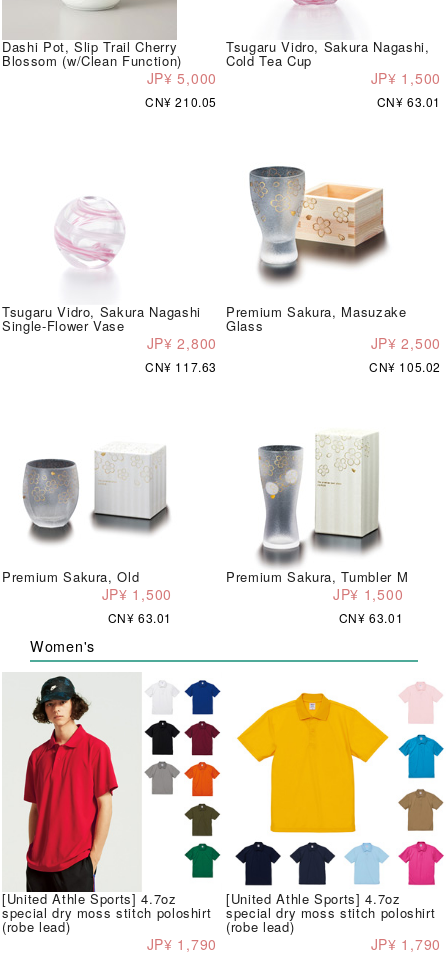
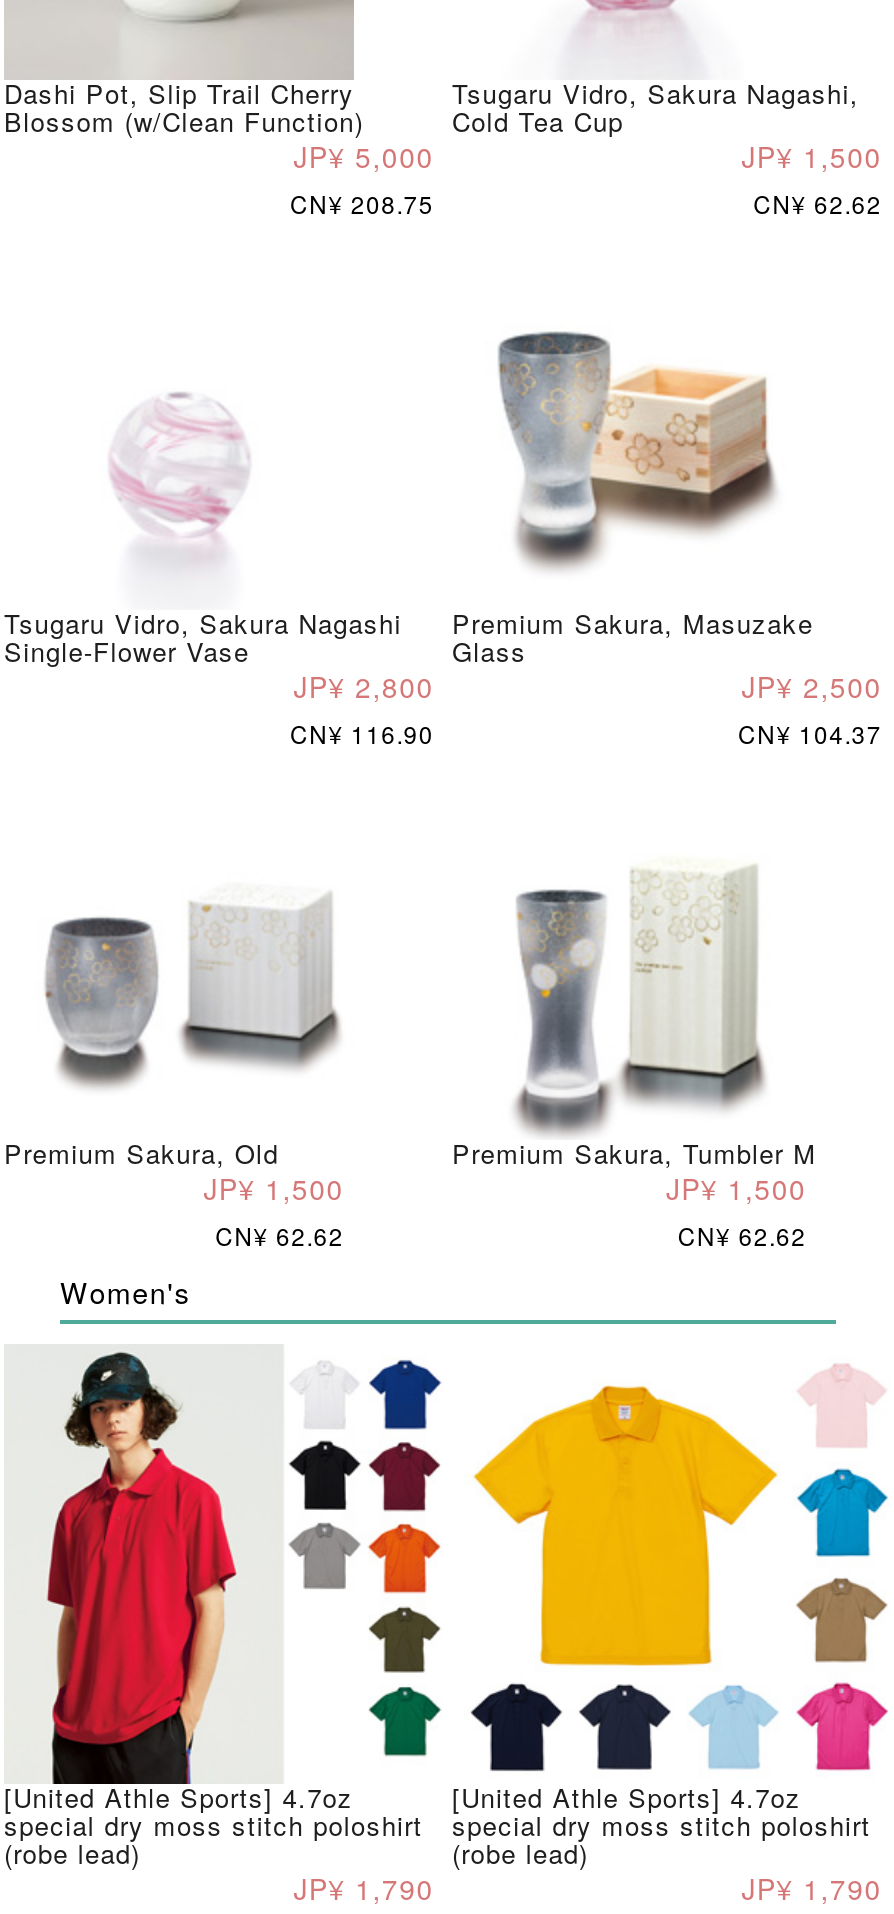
- CN¥ 210.05
+ CN¥ 208.75

- CN¥ 63.01
+ CN¥ 62.62

- CN¥ 117.63
+ CN¥ 116.90

- CN¥ 105.02
+ CN¥ 104.37

- CN¥ 63.01
+ CN¥ 62.62

- CN¥ 63.01
+ CN¥ 62.62
